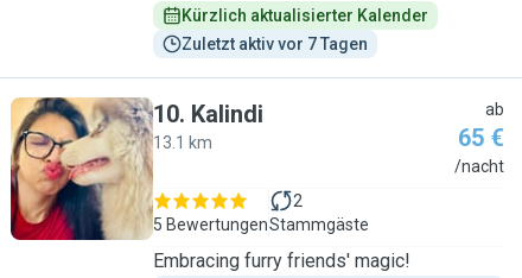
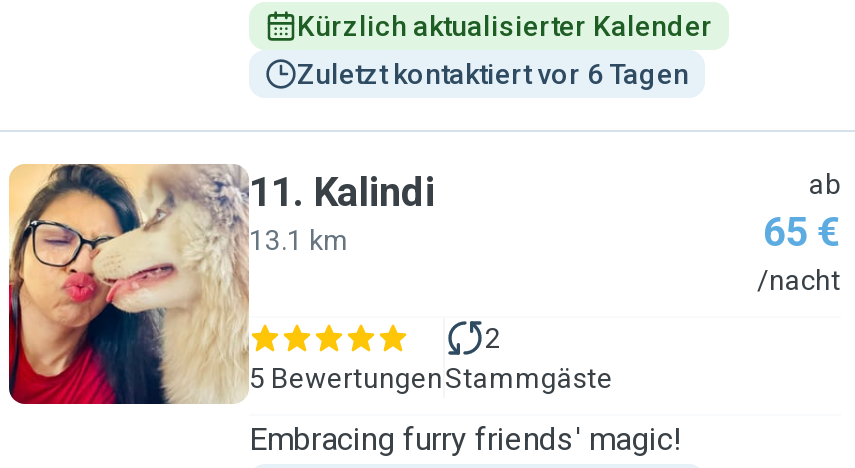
- Zuletzt aktiv vor 7 Tagen
+ Zuletzt kontaktiert vor 6 Tagen

- 10. Kalindi
+ 11. Kalindi
